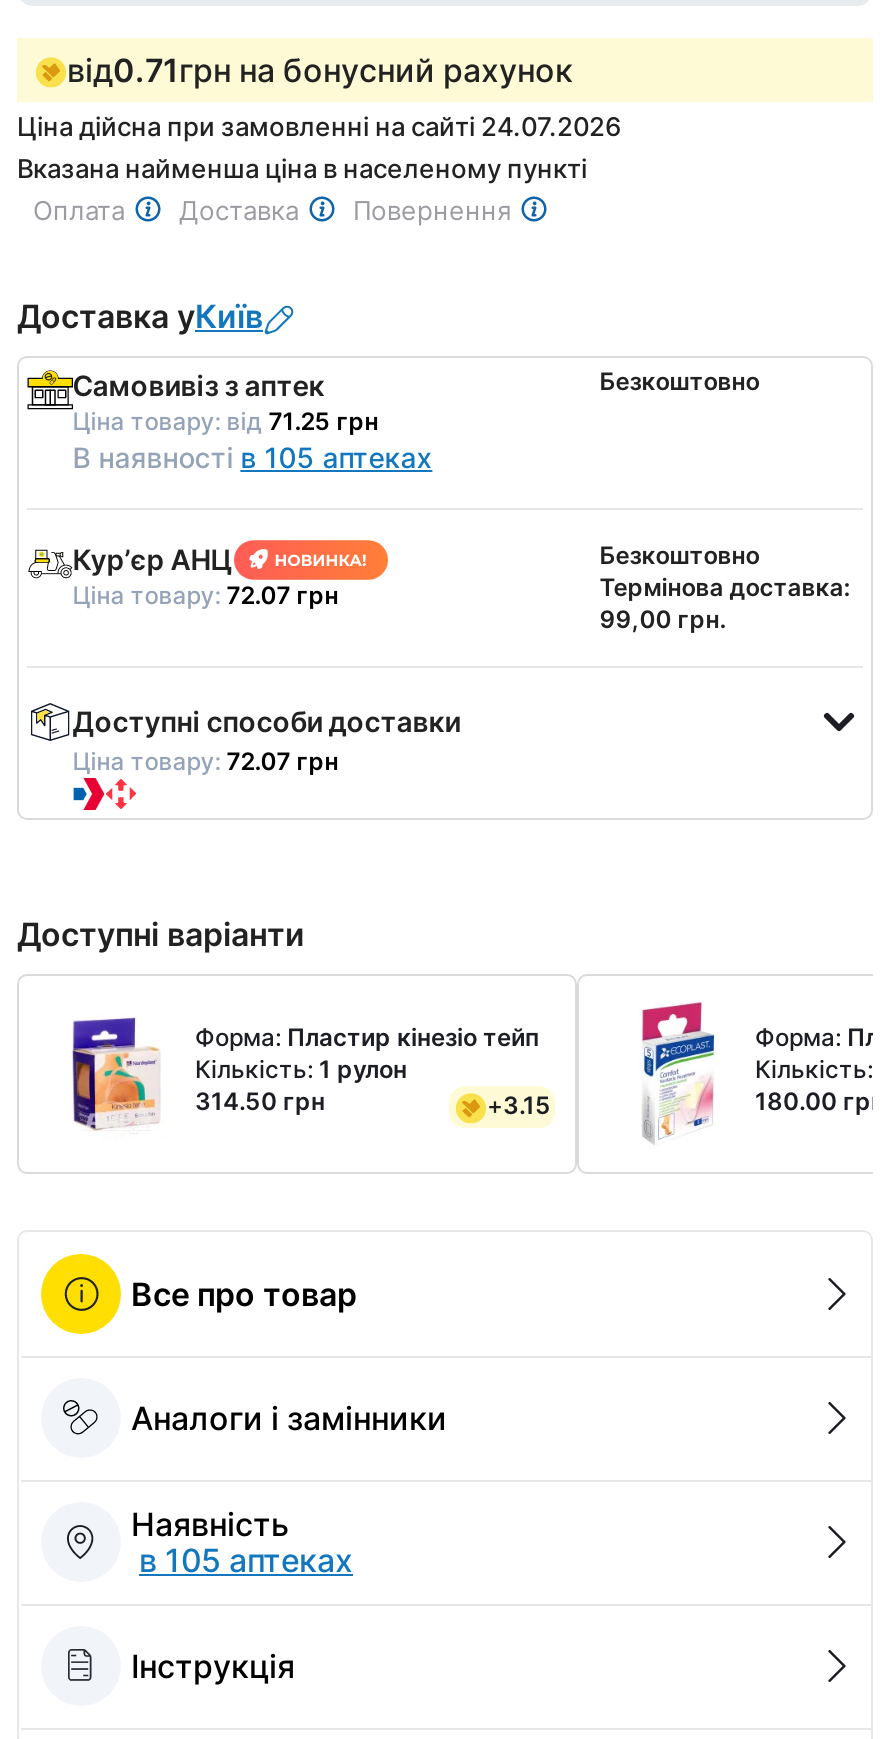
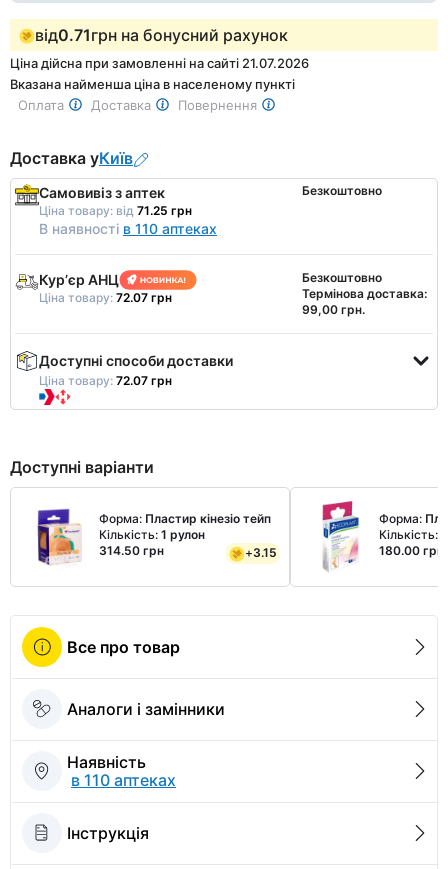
- Ціна дійсна при замовленні на сайті 24.07.2026
+ Ціна дійсна при замовленні на сайті 21.07.2026

- В наявності в 105 аптеках
+ В наявності в 110 аптеках

- в 105 аптеках
+ в 110 аптеках
